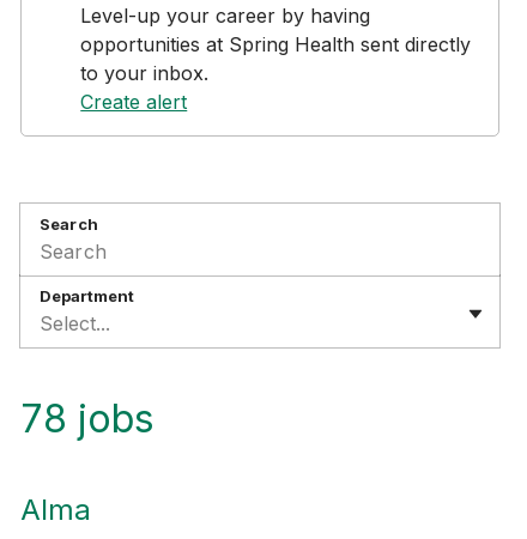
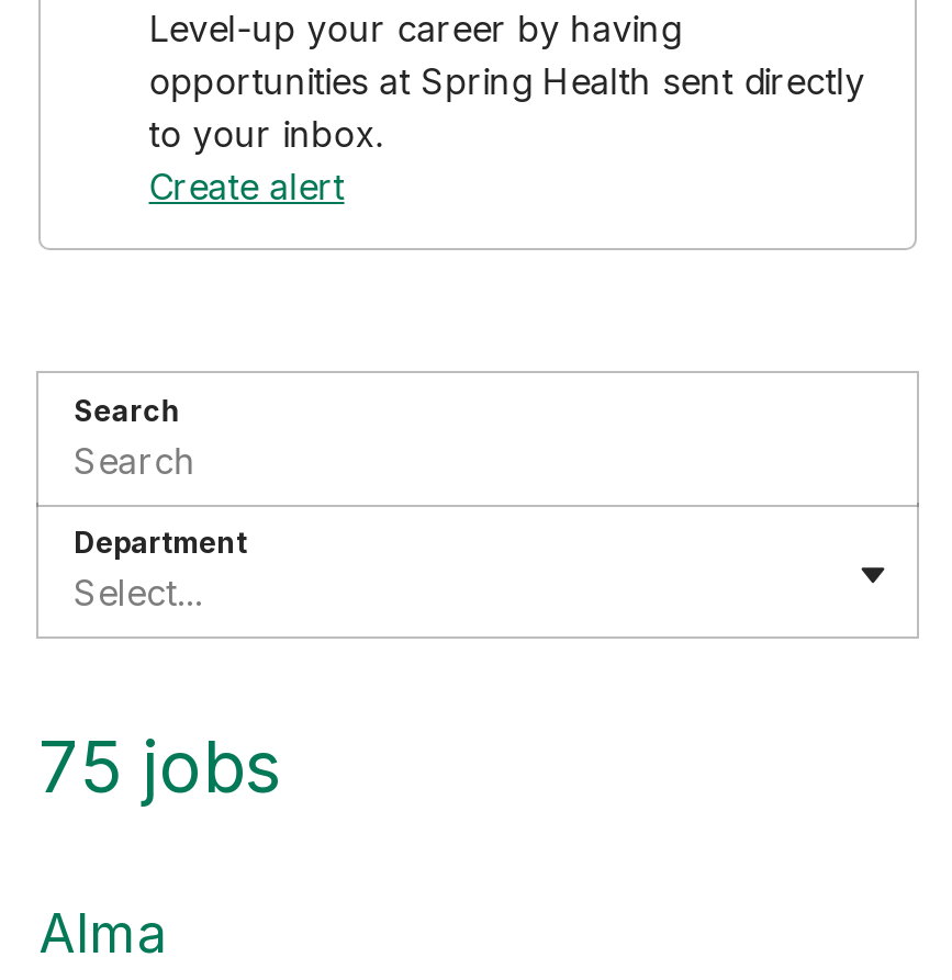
- 78 jobs
+ 75 jobs
